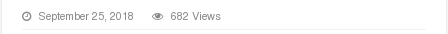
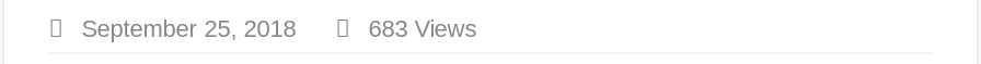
- 682 Views
+ 683 Views
